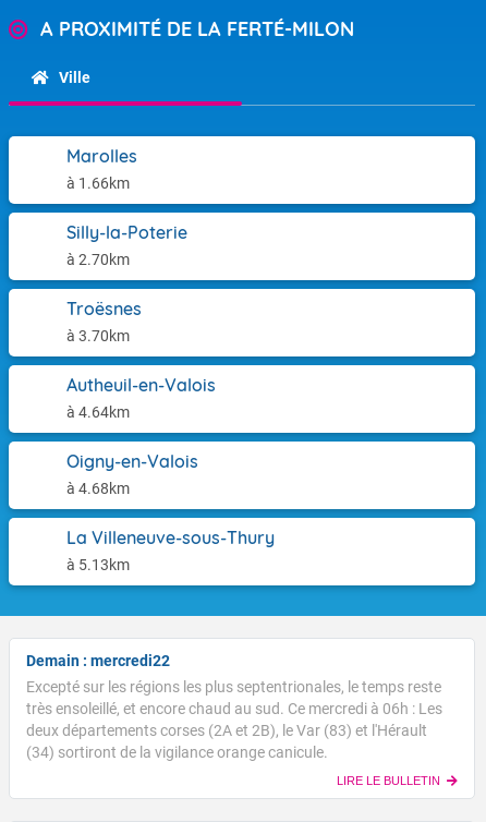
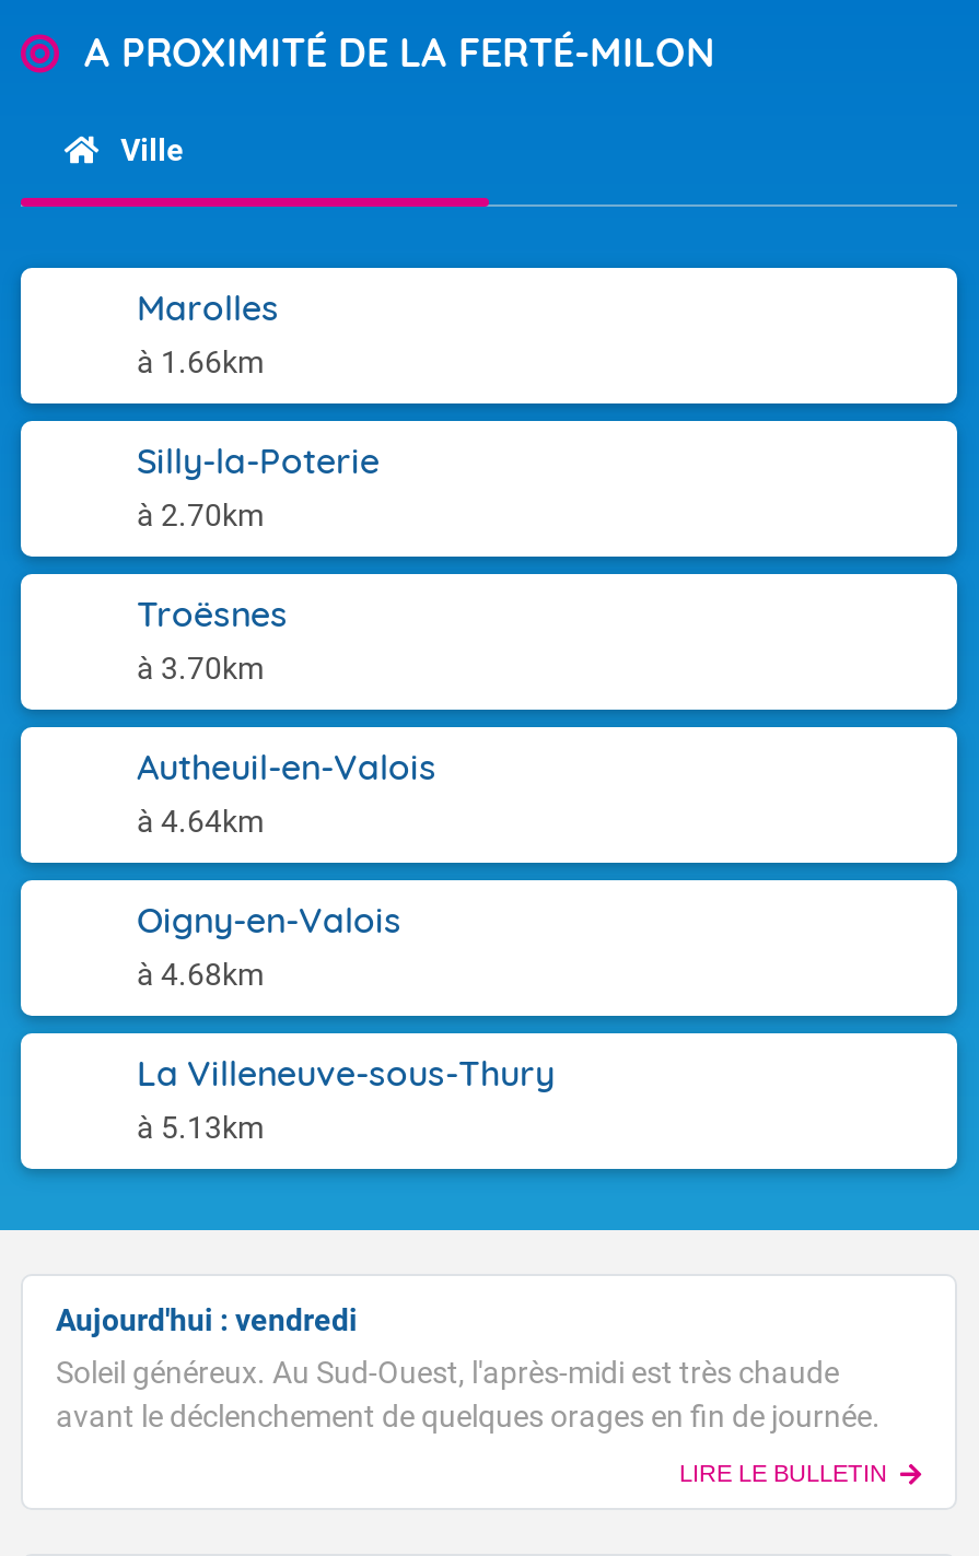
- Demain : mercredi22
+ Aujourd'hui : vendredi

- Excepté sur les régions les plus septentrionales, le temps reste
- très ensoleillé, et encore chaud au sud. Ce mercredi à 06h : Les
- deux départements corses (2A et 2B), le Var (83) et l'Hérault
- (34) sortiront de la vigilance orange canicule.
+ Soleil généreux. Au Sud-Ouest, l'après-midi est très chaude
+ avant le déclenchement de quelques orages en fin de journée.
